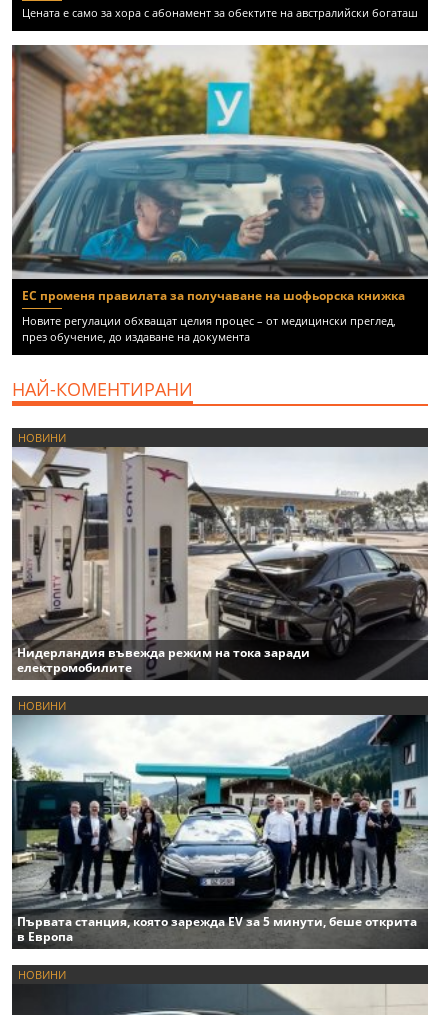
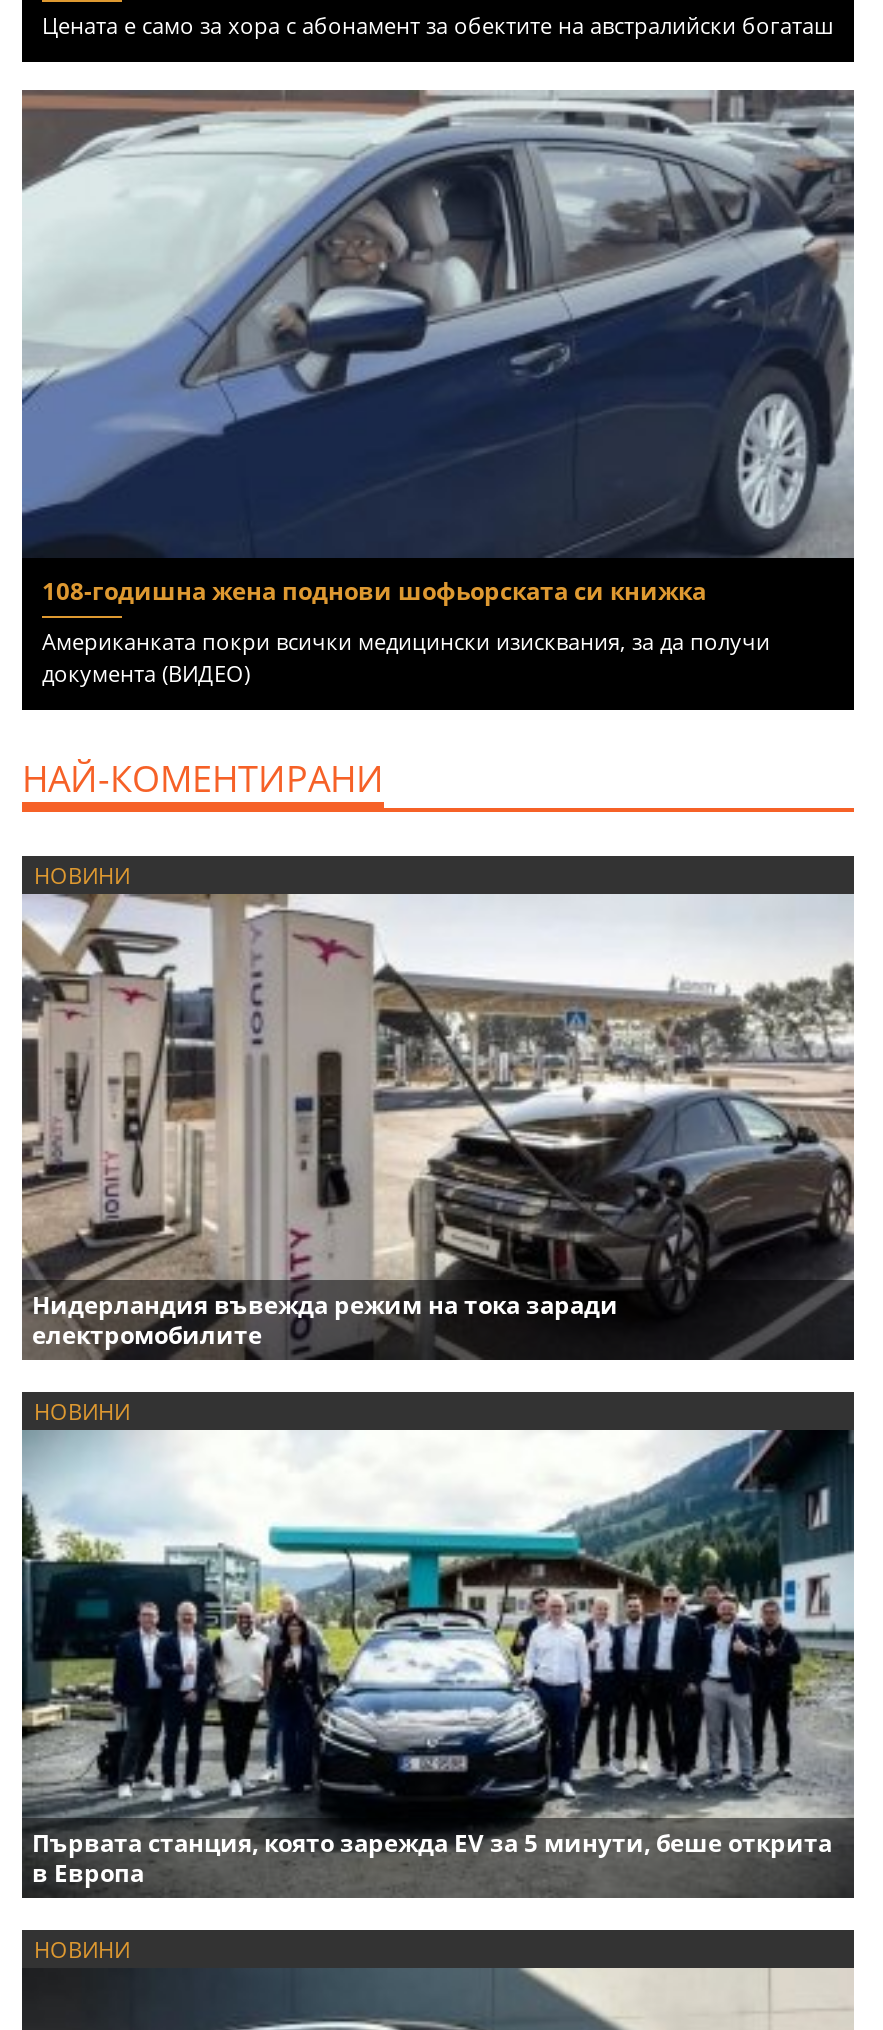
- [image]
- ЕС променя правилата за получаване на шофьорска книжка
+ [image]
+ 108-годишна жена поднови шофьорската си книжка

- Новите регулации обхващат целия процес – от медицински преглед,
- през обучение, до издаване на документа
+ Американката покри всички медицински изисквания, за да получи
+ документа (ВИДЕО)
